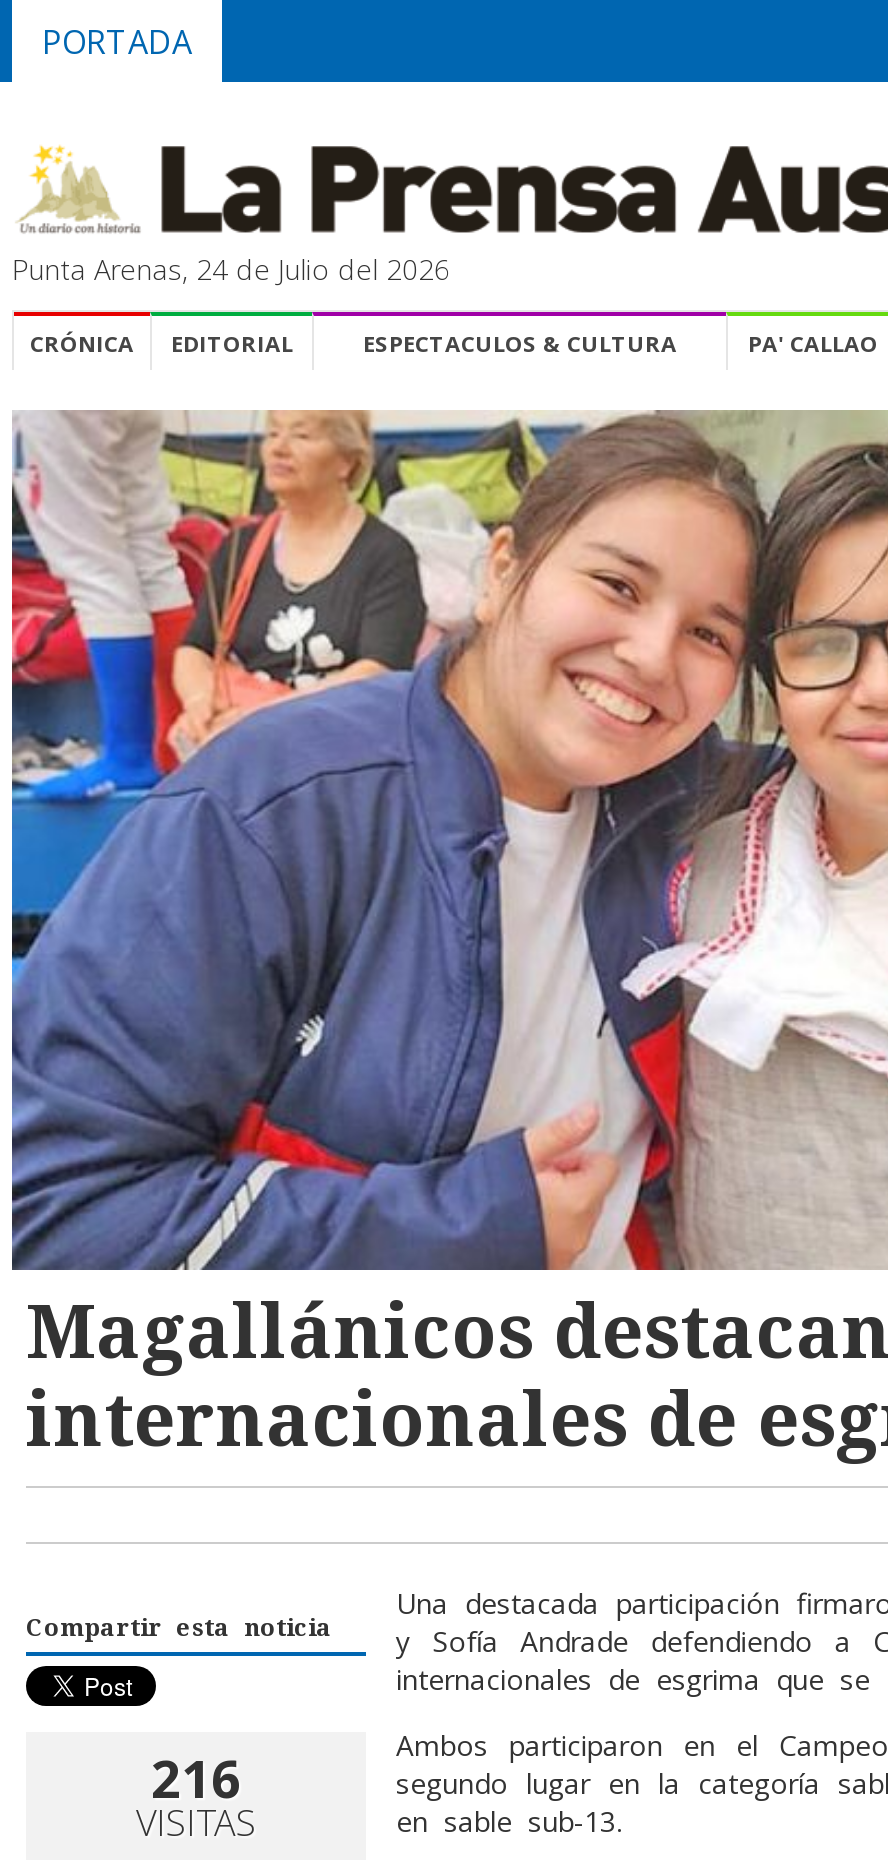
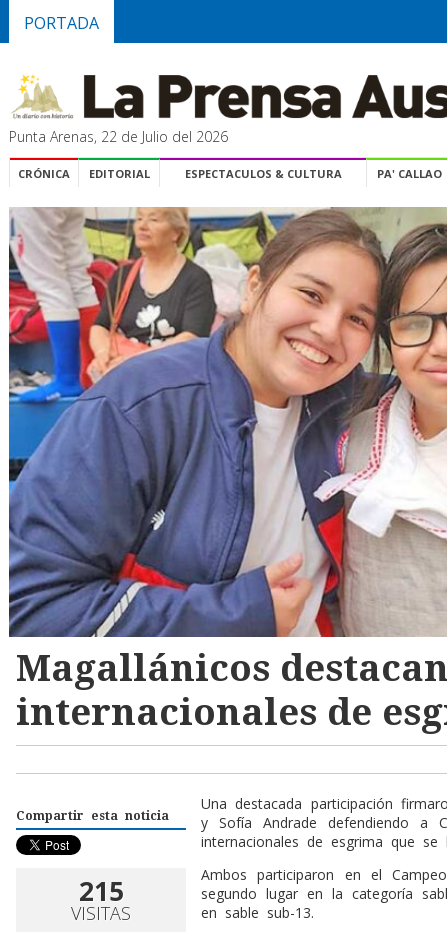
- Punta Arenas, 24 de Julio del 2026
+ Punta Arenas, 22 de Julio del 2026

- 216
+ 215
